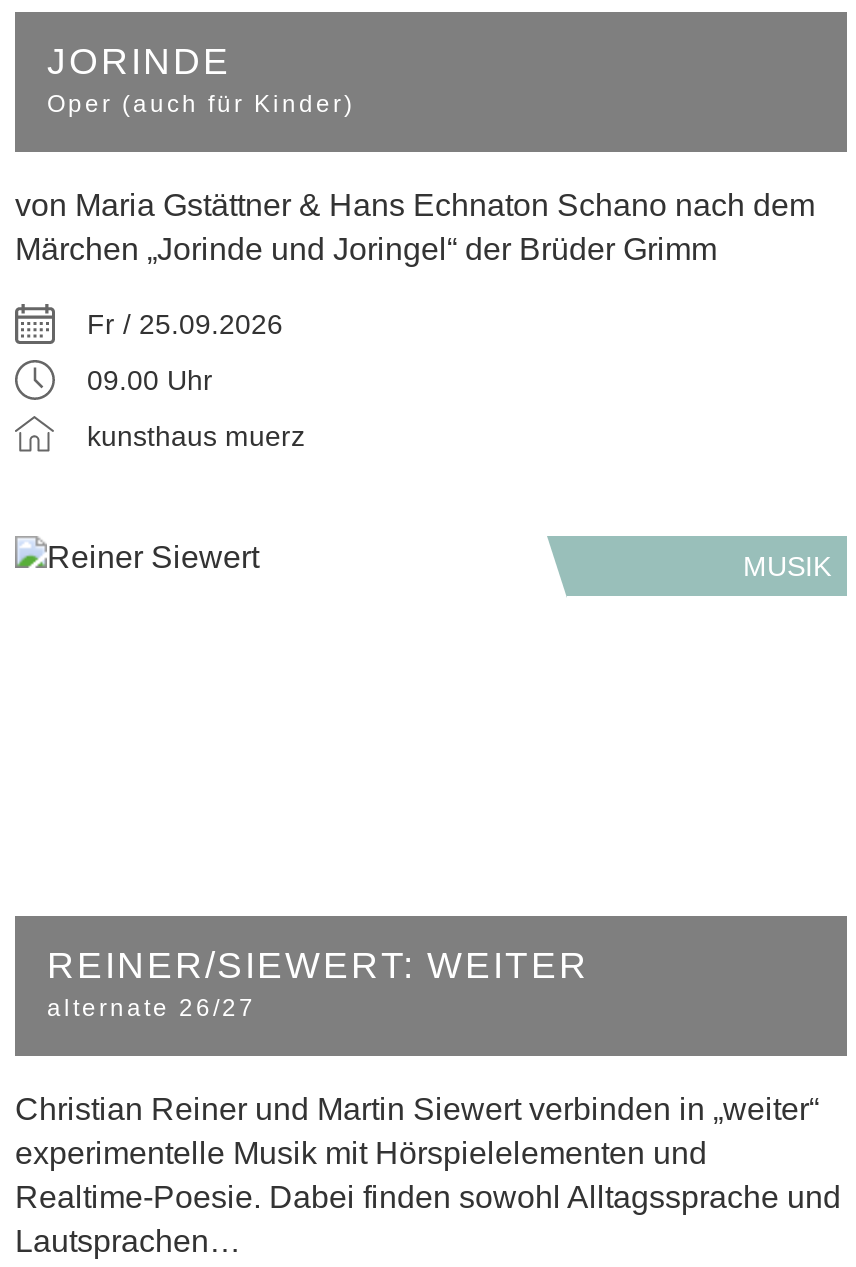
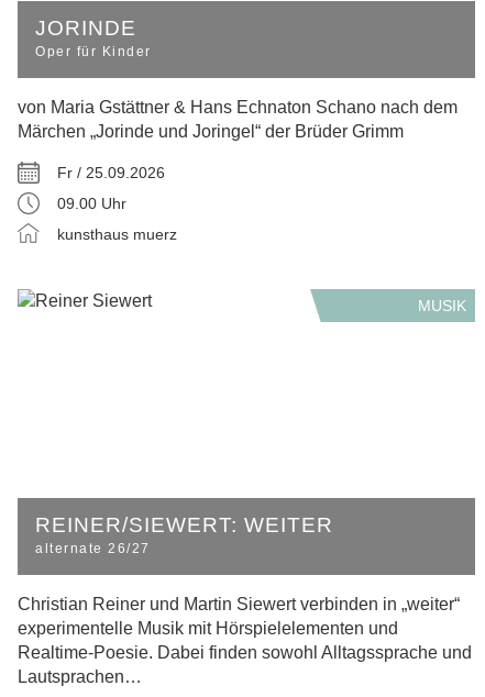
- Oper (auch für Kinder)
+ Oper für Kinder
